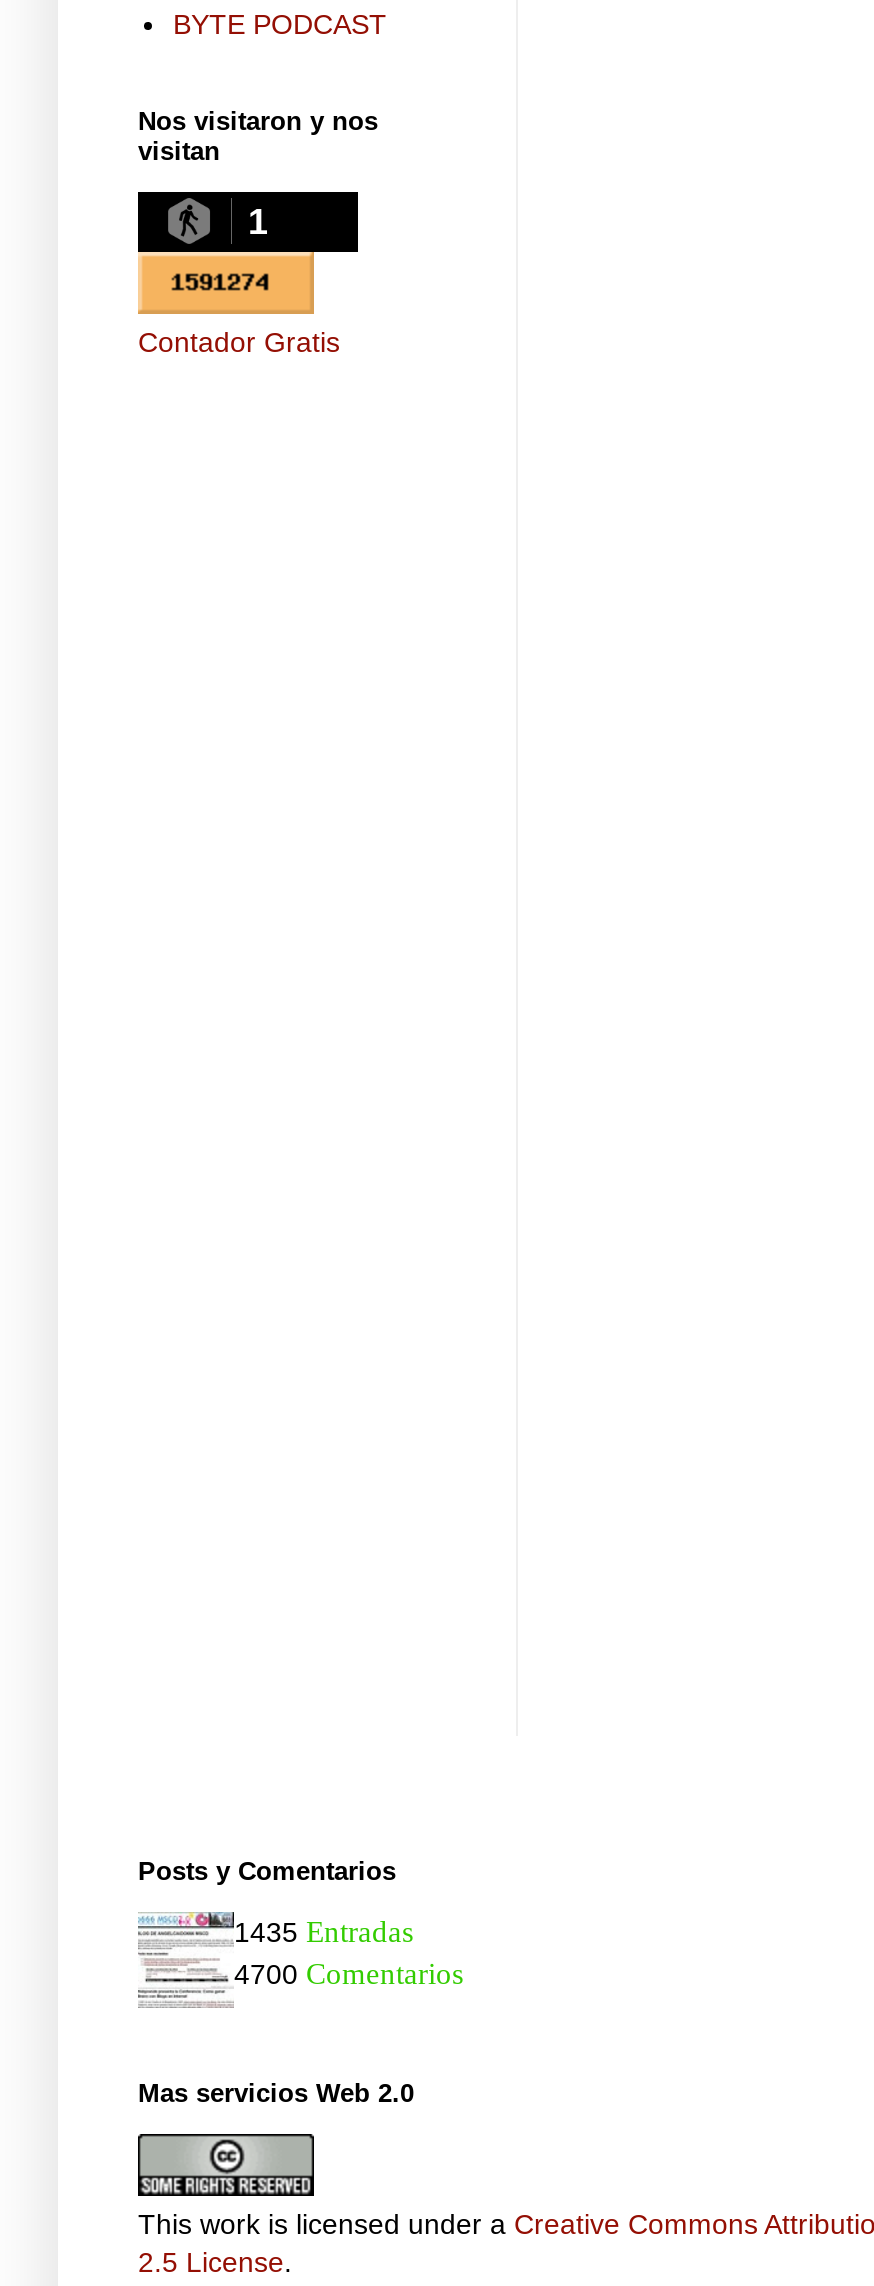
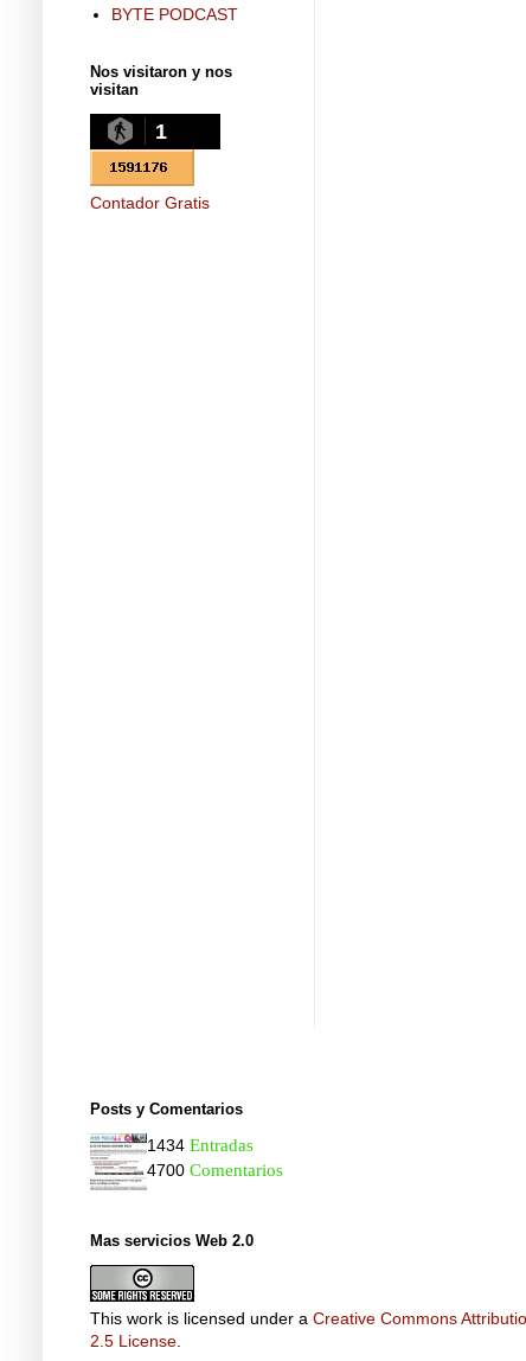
- 1435 Entradas
+ 1434 Entradas
